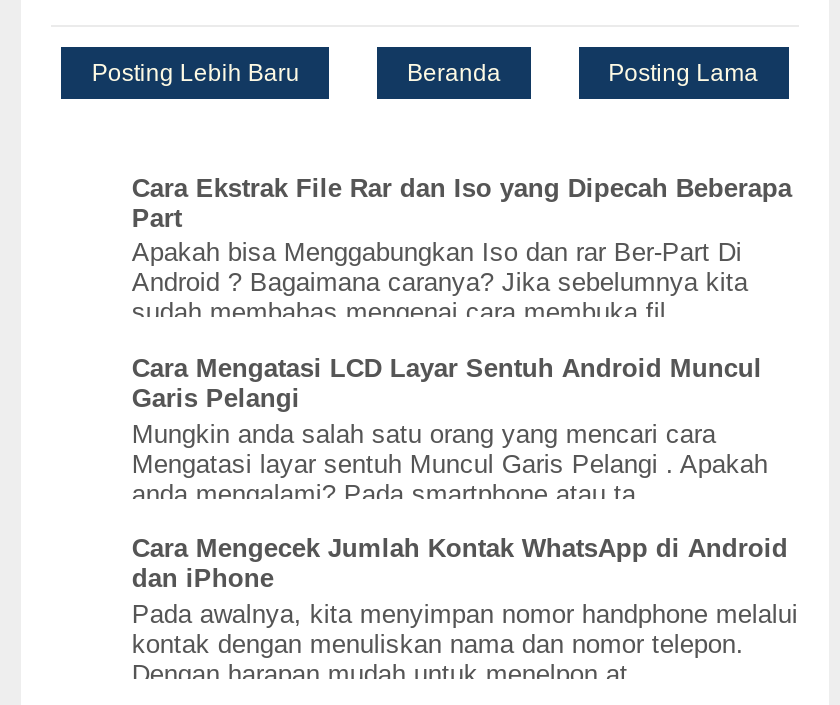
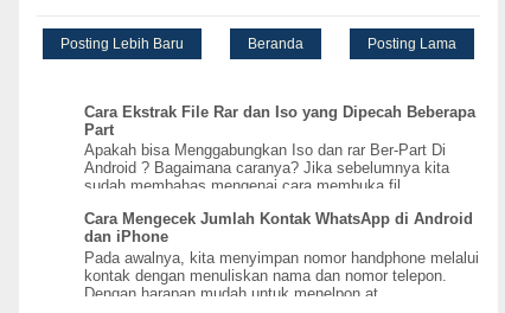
- Cara Mengatasi LCD Layar Sentuh Android Muncul
- Garis Pelangi
- Mungkin anda salah satu orang yang mencari cara
- Mengatasi layar sentuh Muncul Garis Pelangi . Apakah
- anda mengalami? Pada smartphone atau ta...
